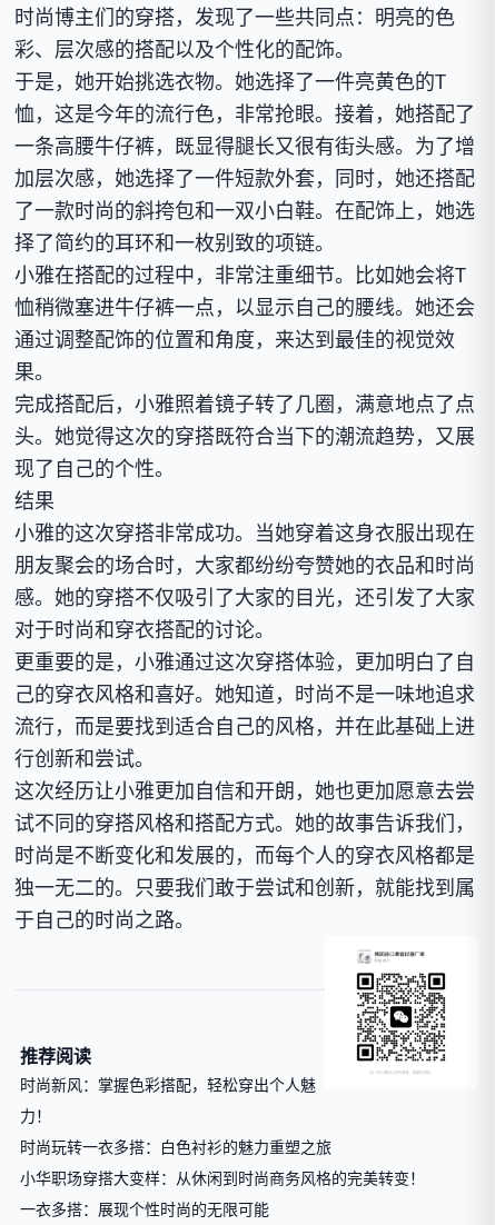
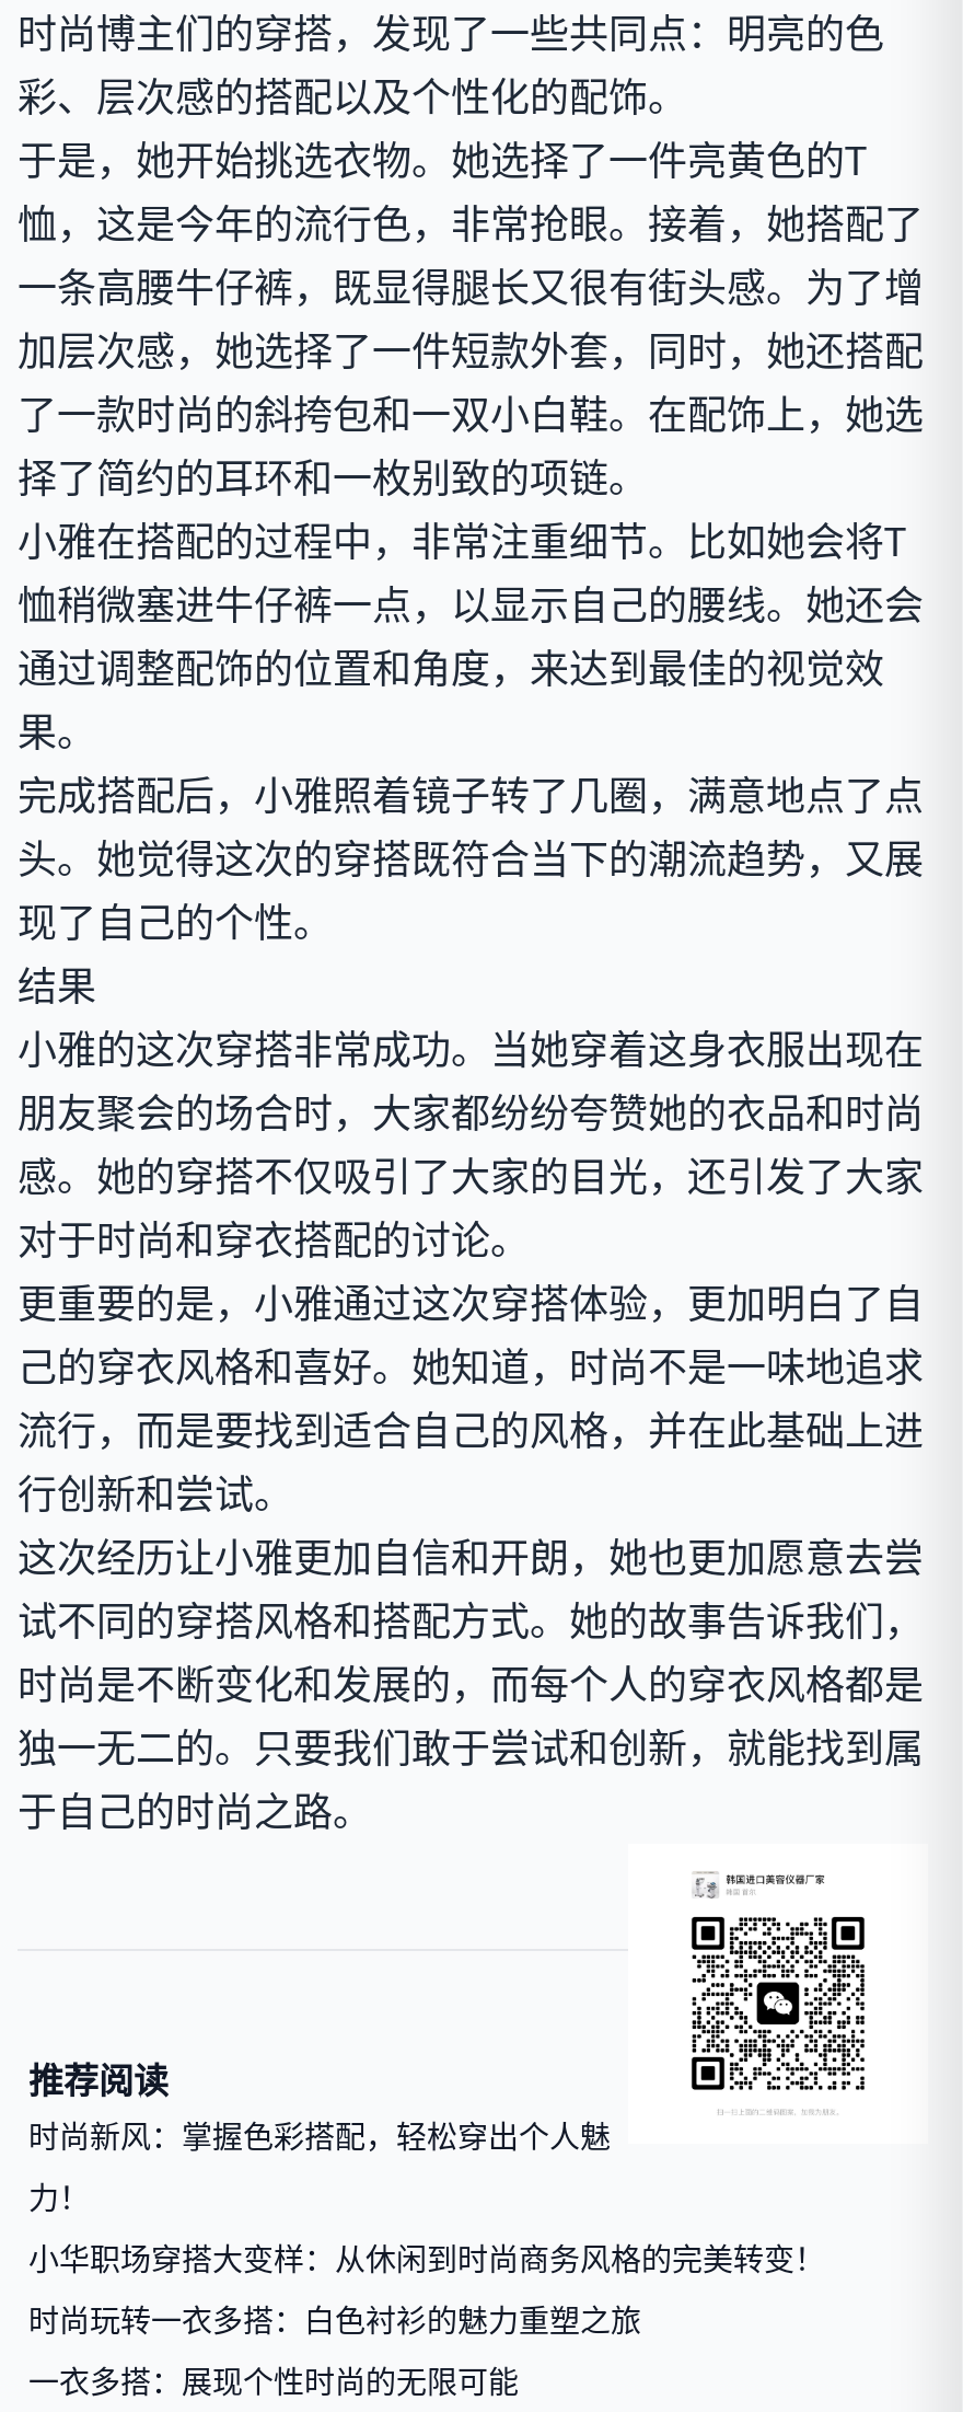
moved down: 时尚玩转一衣多搭：白色衬衫的魅力重塑之旅

moved up: 小华职场穿搭大变样：从休闲到时尚商务风格的完美转变！
